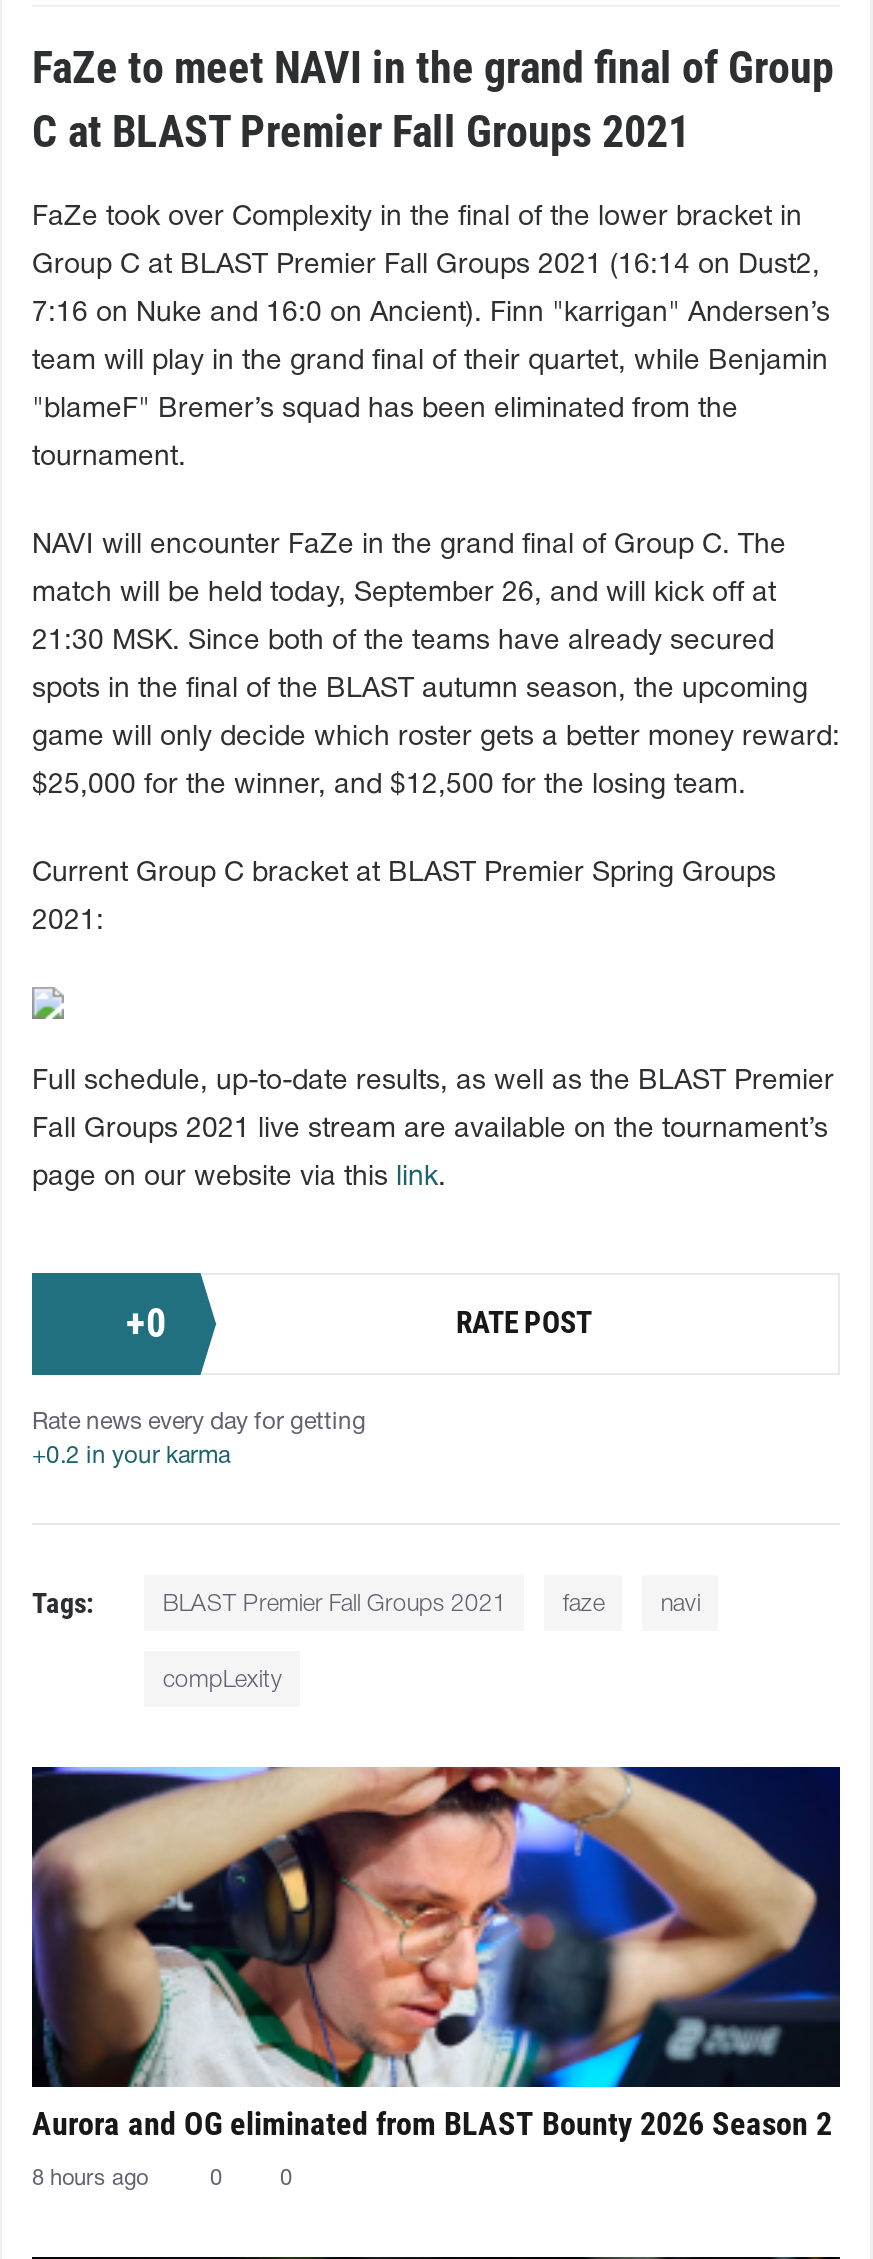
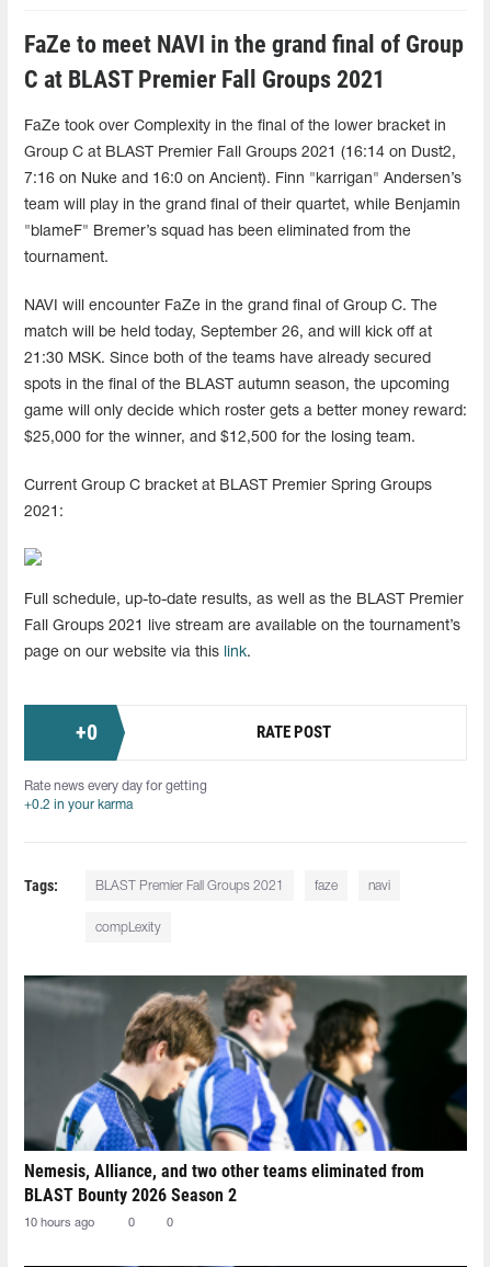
- [image]
- Aurora and OG eliminated from BLAST Bounty 2026 Season 2
+ [image]
+ Nemesis, Alliance, and two other teams eliminated from
+ BLAST Bounty 2026 Season 2

- 8 hours ago
+ 10 hours ago
